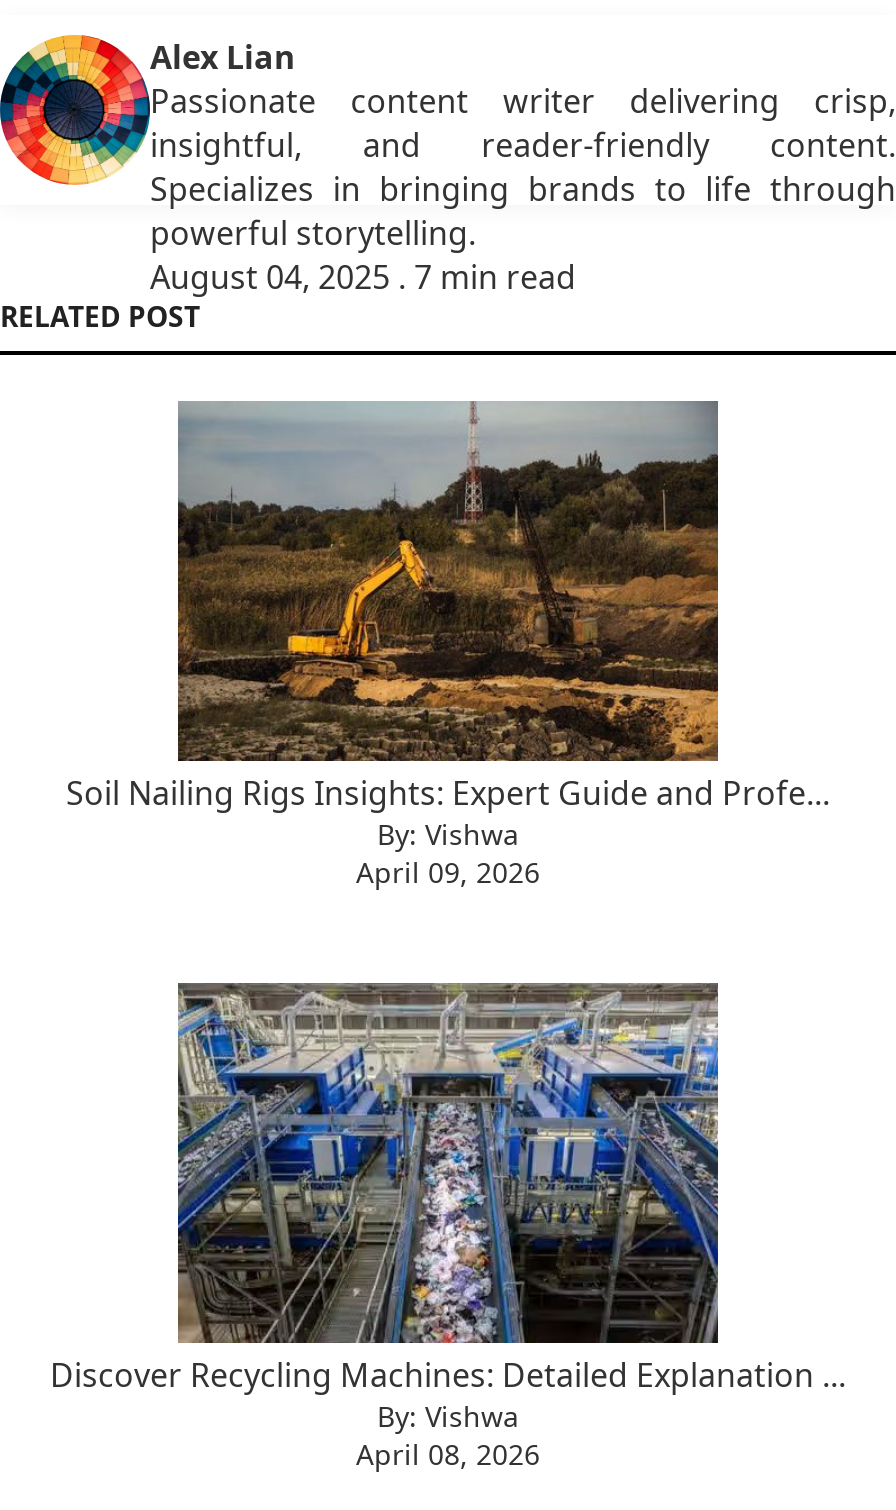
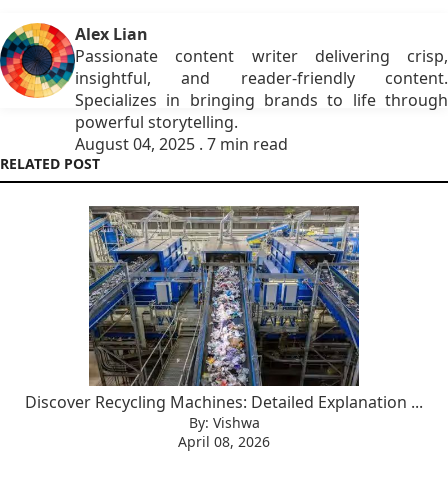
- [image]
- Soil Nailing Rigs Insights: Expert Guide and Profe...
- By: Vishwa
- April 09, 2026
